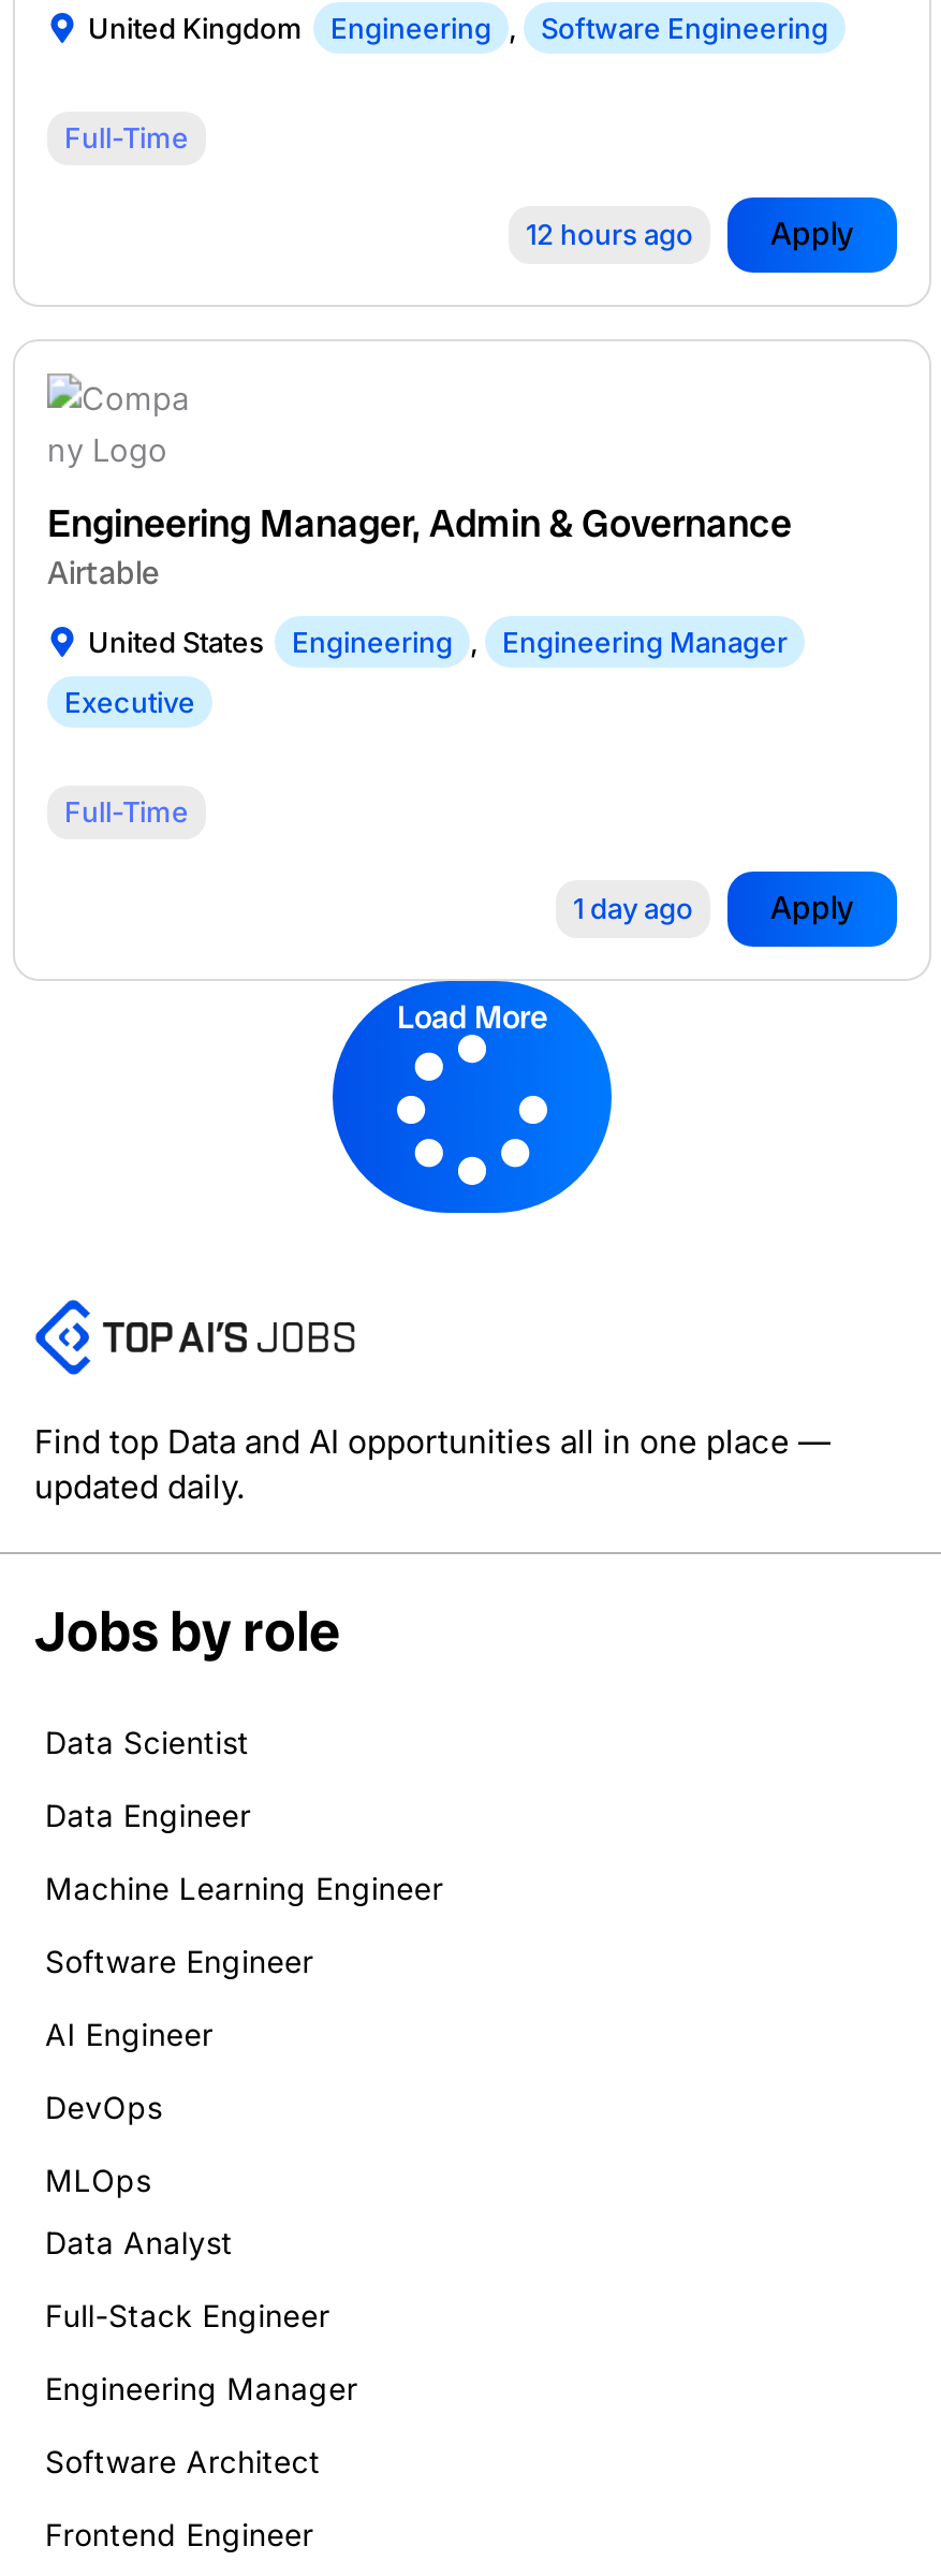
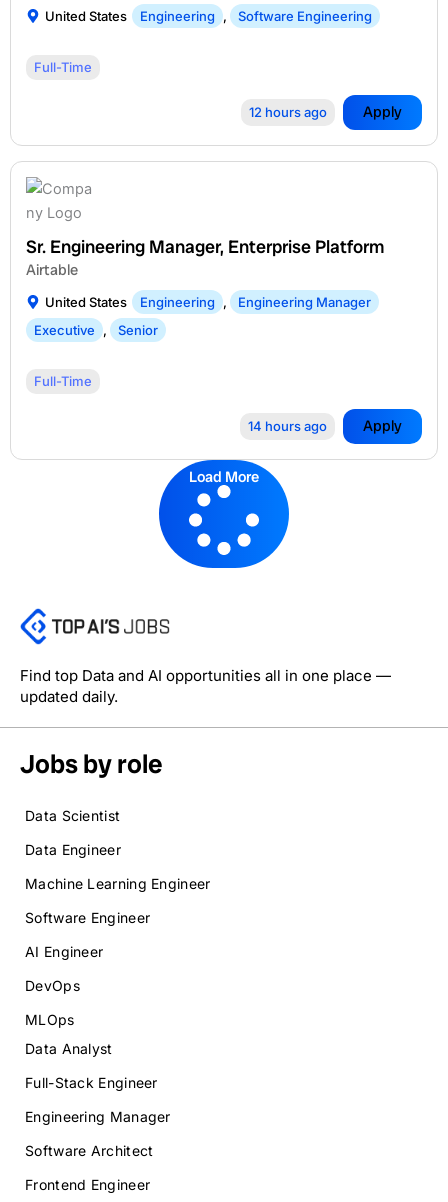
- United Kingdom
+ United States

- Engineering Manager, Admin & Governance
+ Sr. Engineering Manager, Enterprise Platform

- Executive
+ Executive , Senior

- 1 day ago
+ 14 hours ago
